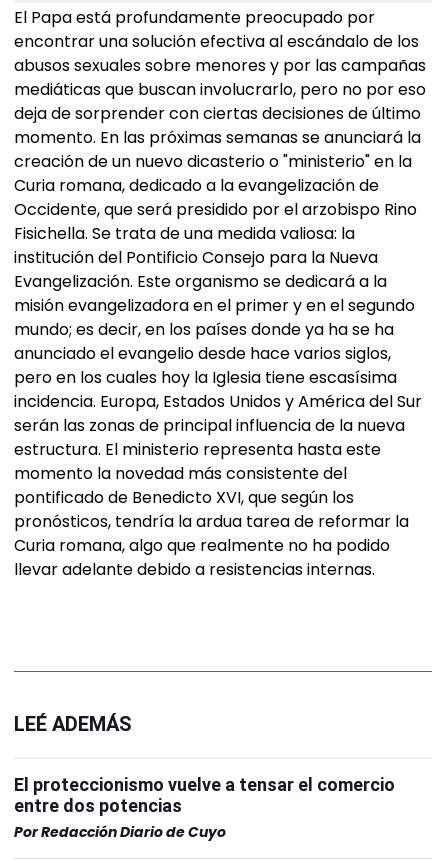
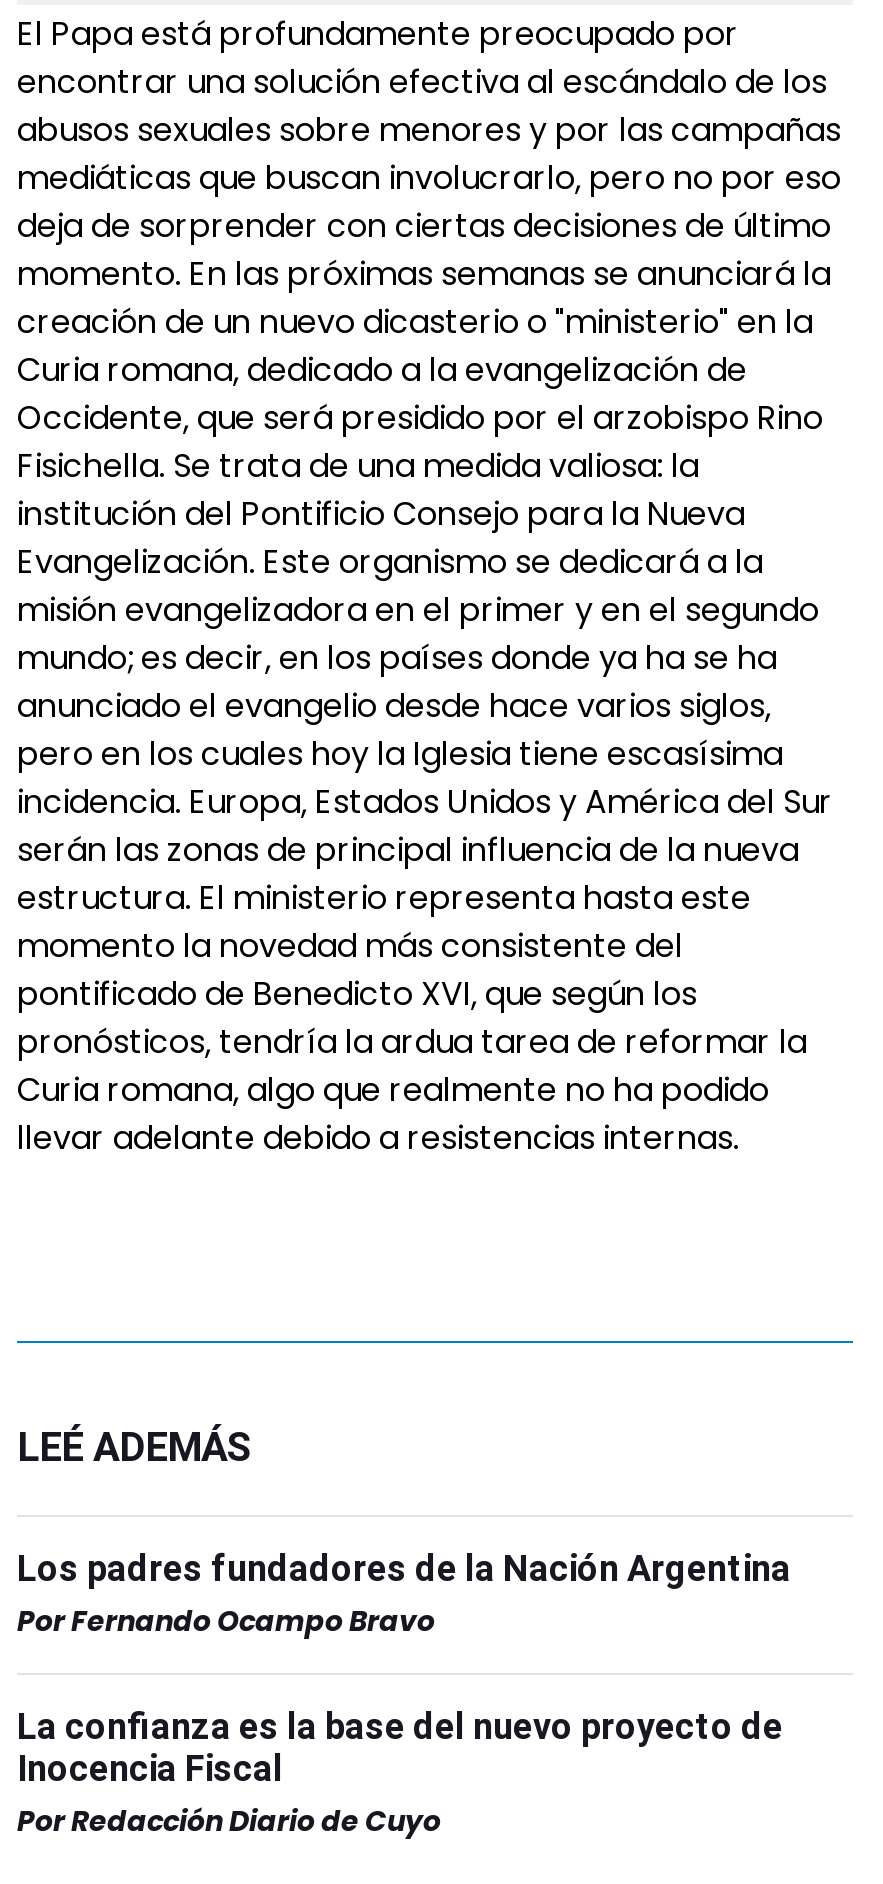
- El proteccionismo vuelve a tensar el comercio
- entre dos potencias
+ Los padres fundadores de la Nación Argentina
+ Por Fernando Ocampo Bravo
+ La confianza es la base del nuevo proyecto de
+ Inocencia Fiscal
